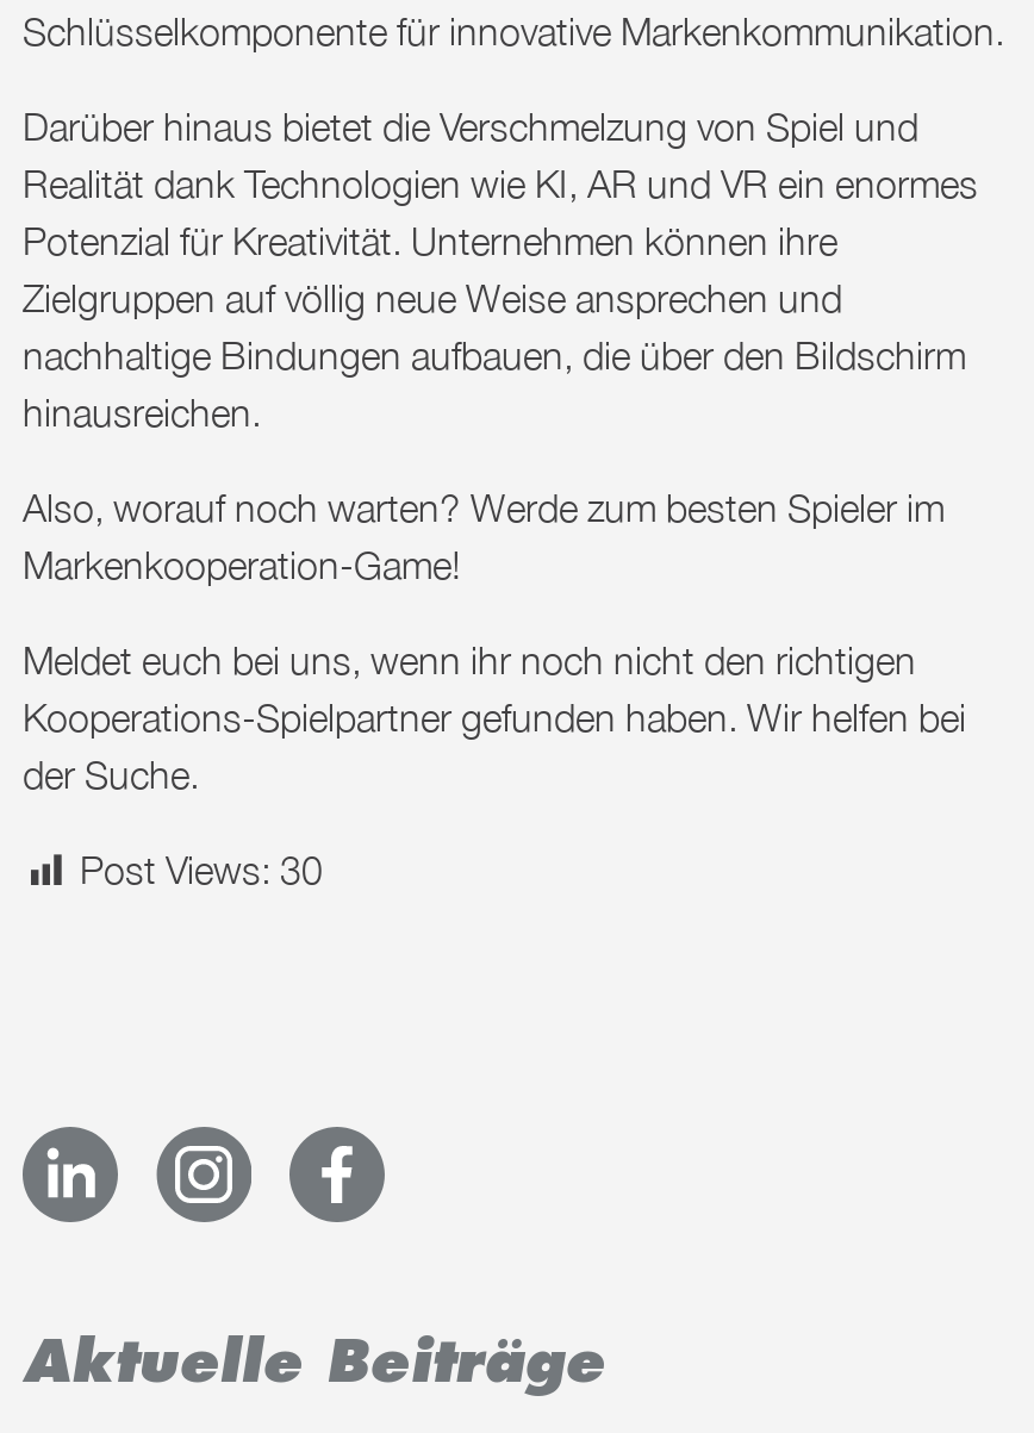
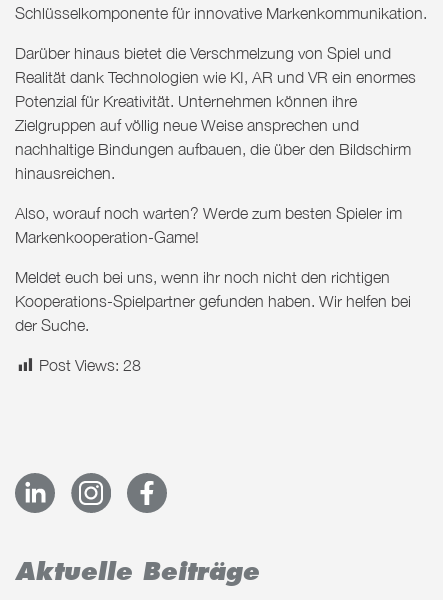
- Post Views: 30
+ Post Views: 28
